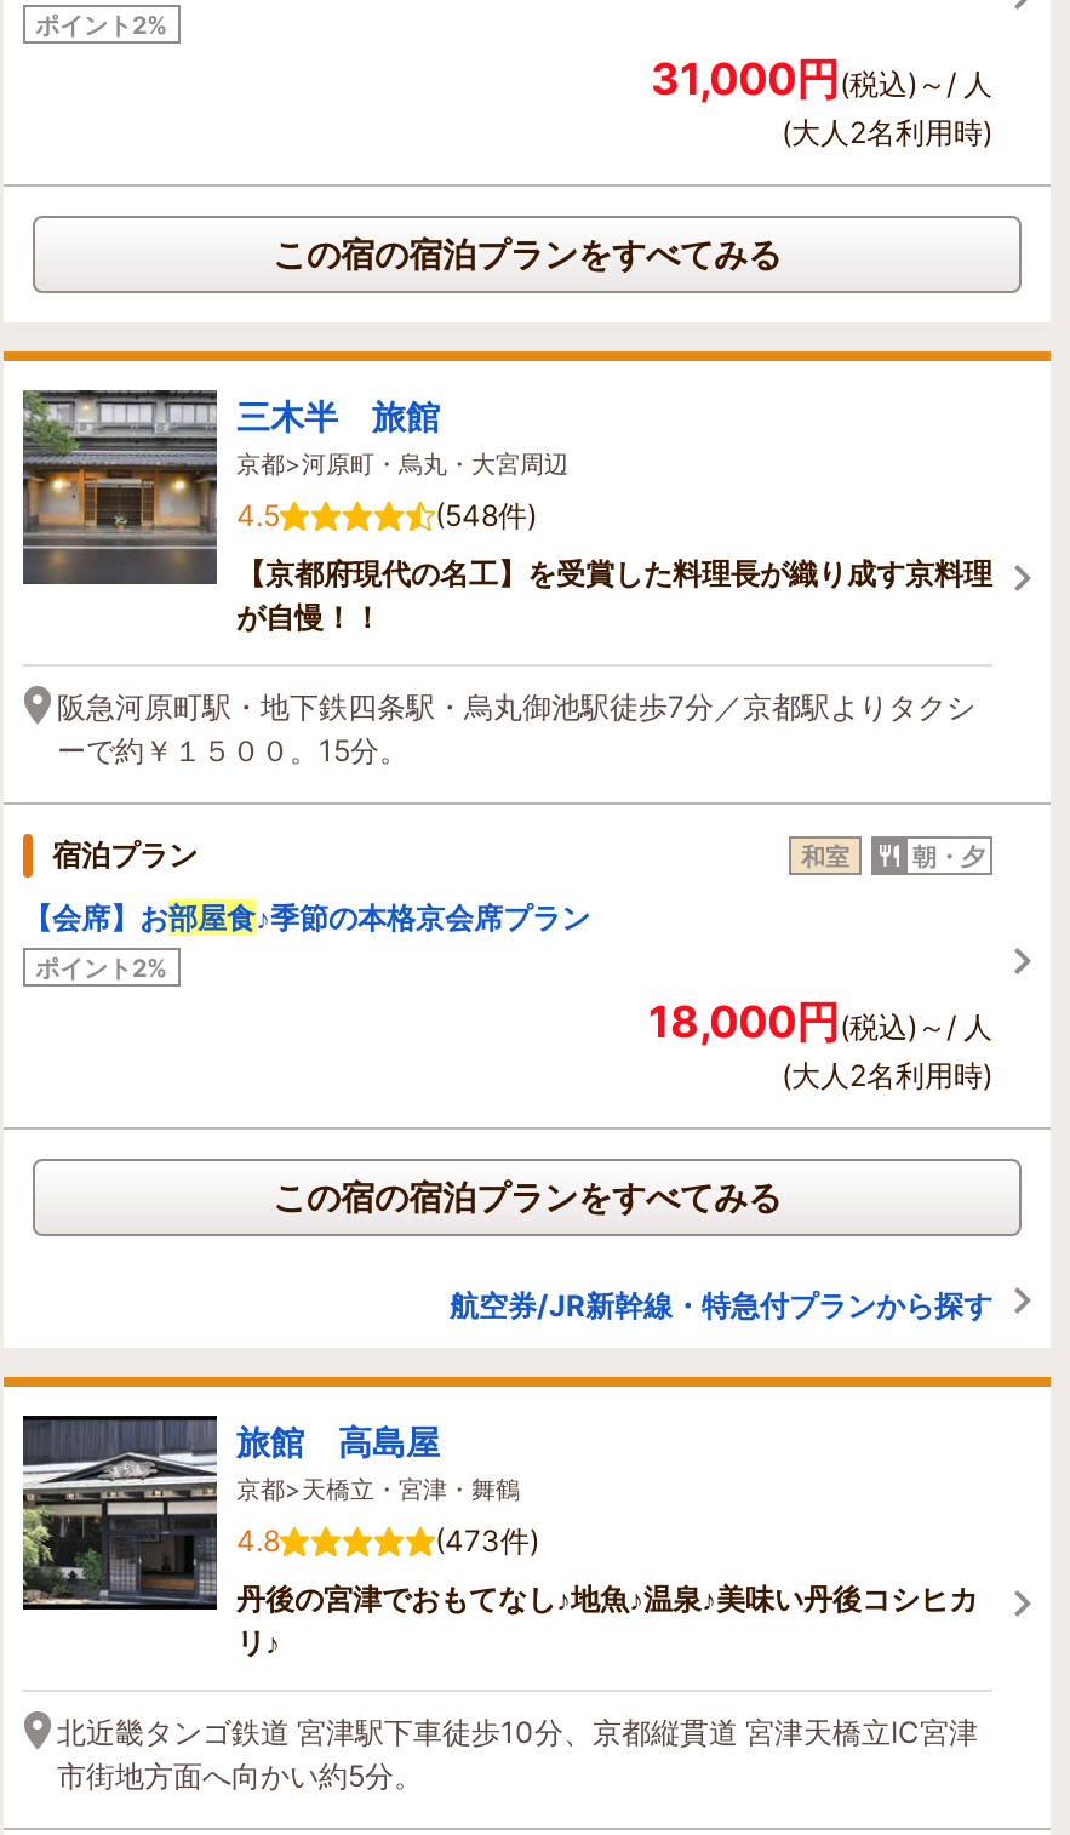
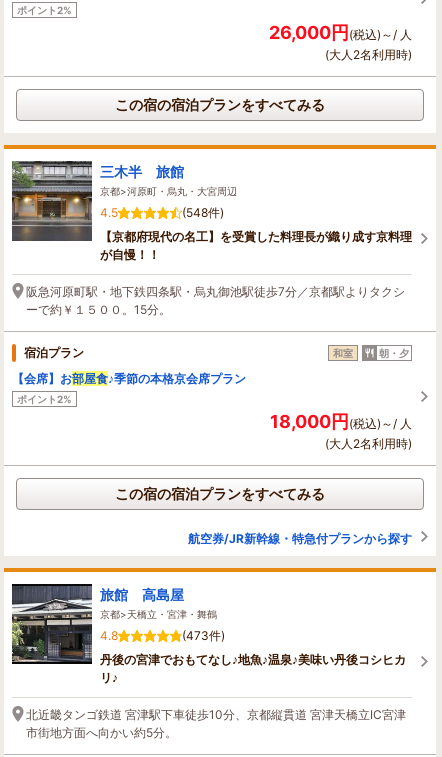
- 31,000円(税込)～/ 人
+ 26,000円(税込)～/ 人
